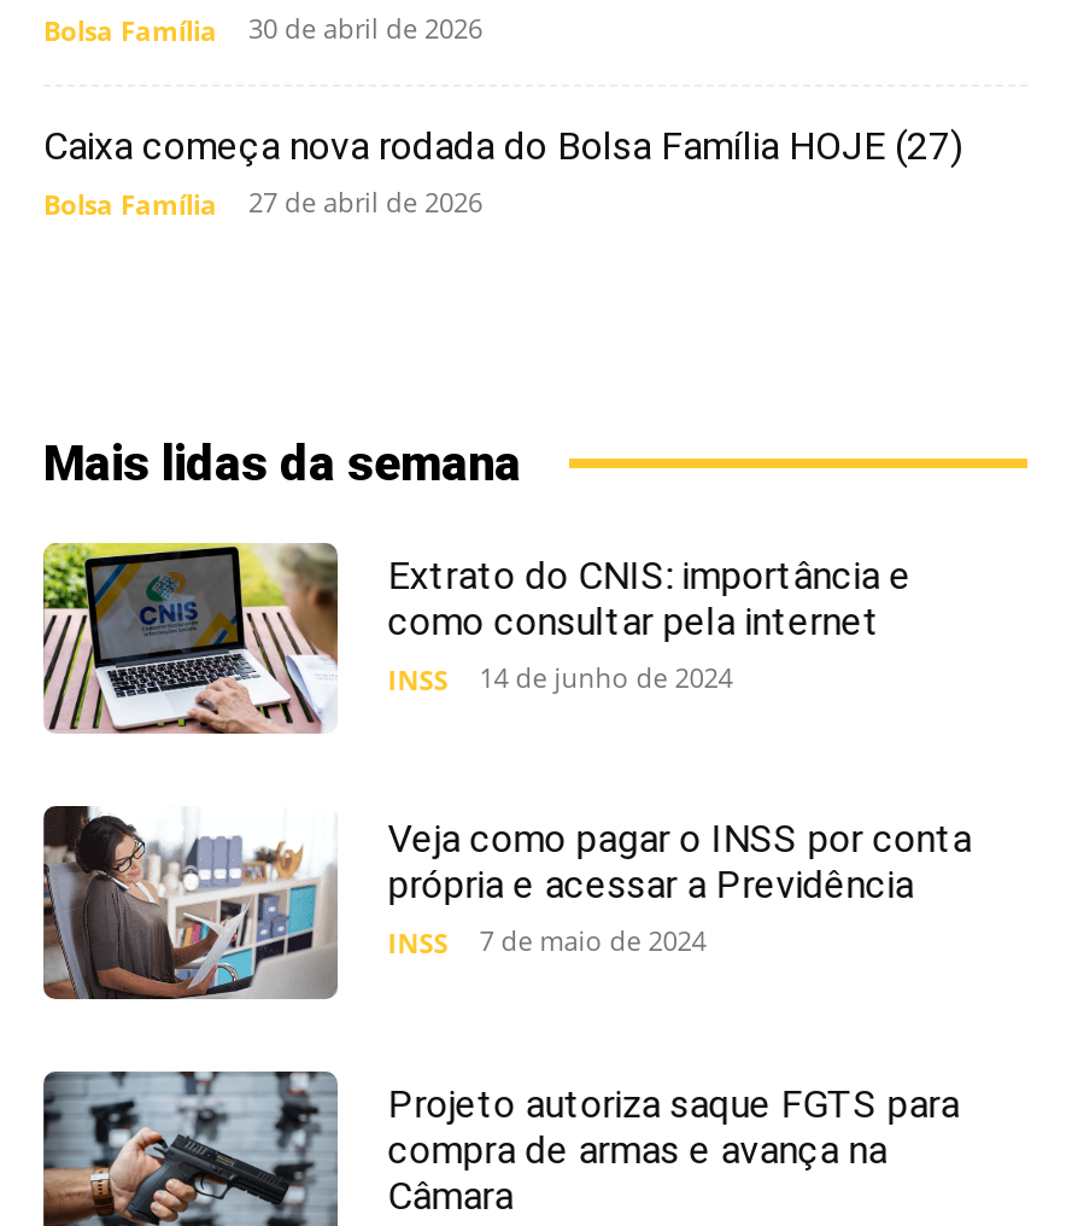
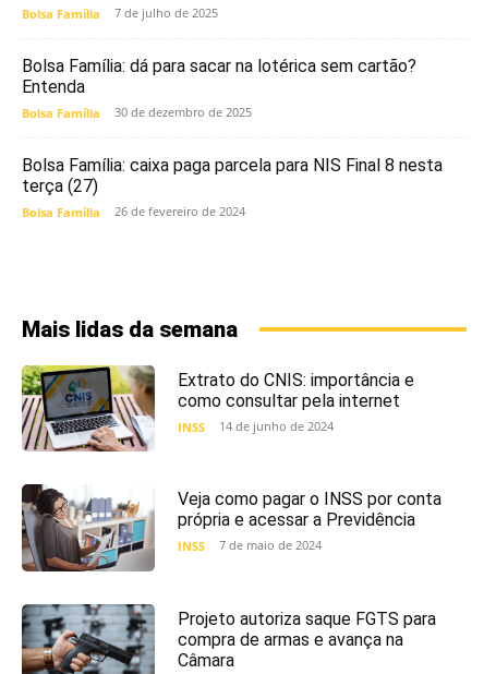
- Bolsa Família 30 de abril de 2026
+ Bolsa Família 7 de julho de 2025

- Caixa começa nova rodada do Bolsa Família HOJE (27)
+ Bolsa Família: dá para sacar na lotérica sem cartão?
+ Entenda

- 27 de abril de 2026
+ 30 de dezembro de 2025
+ Bolsa Família: caixa paga parcela para NIS Final 8 nesta
+ terça (27)
+ Bolsa Família
+ 26 de fevereiro de 2024
